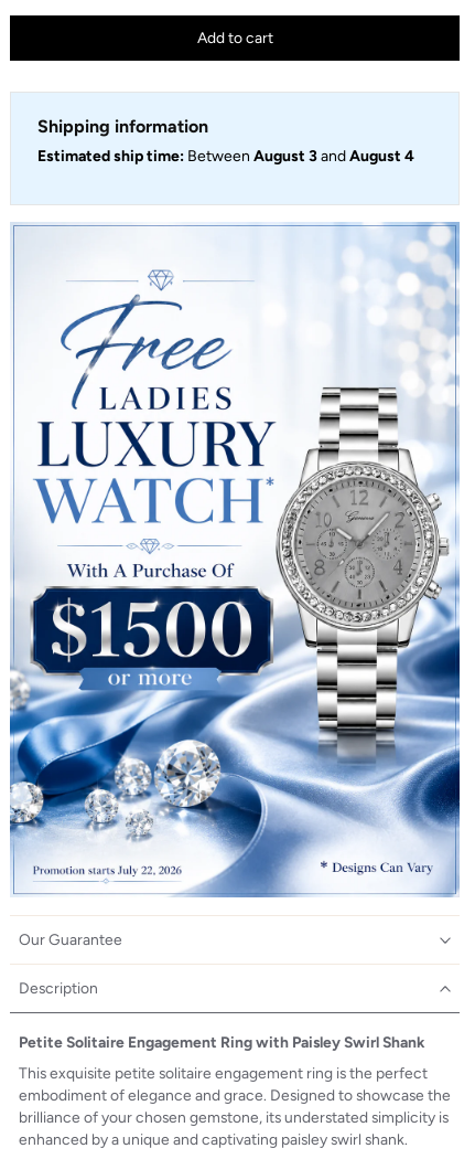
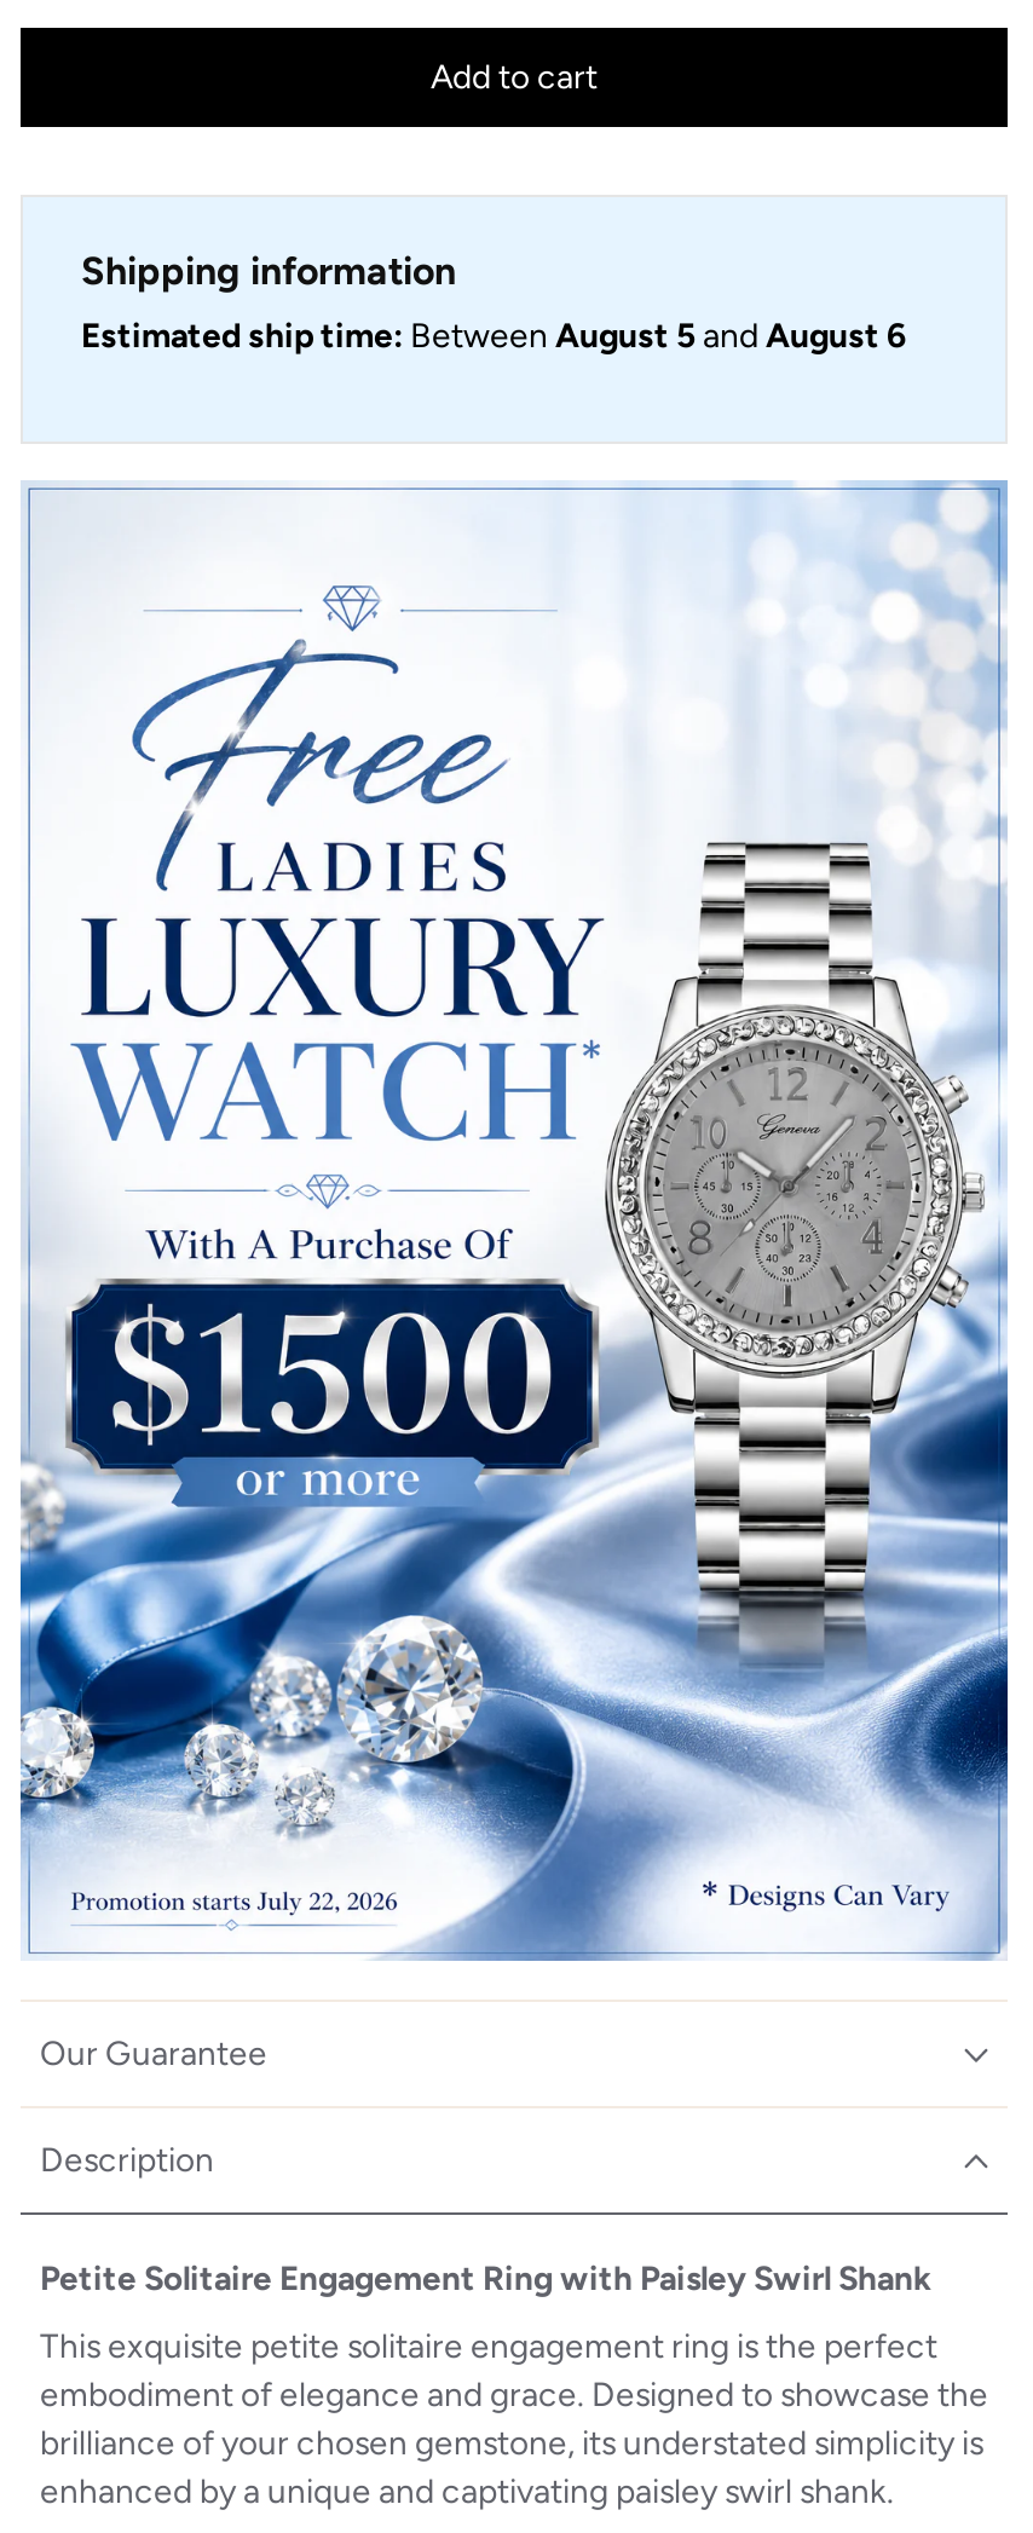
- Estimated ship time: Between August 3 and August 4
+ Estimated ship time: Between August 5 and August 6
